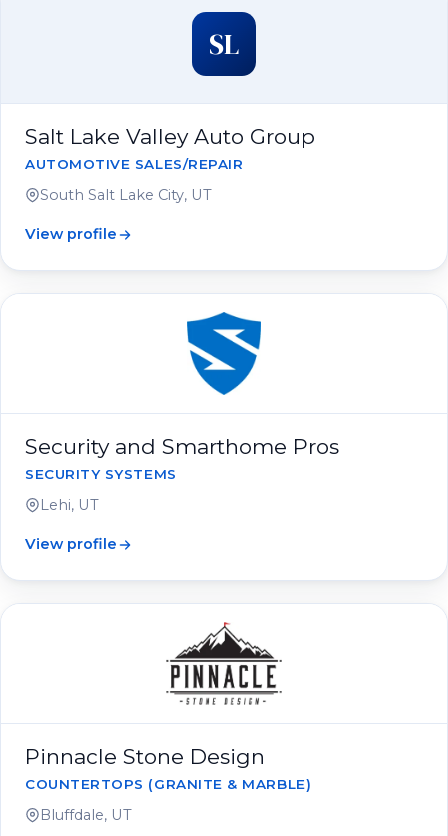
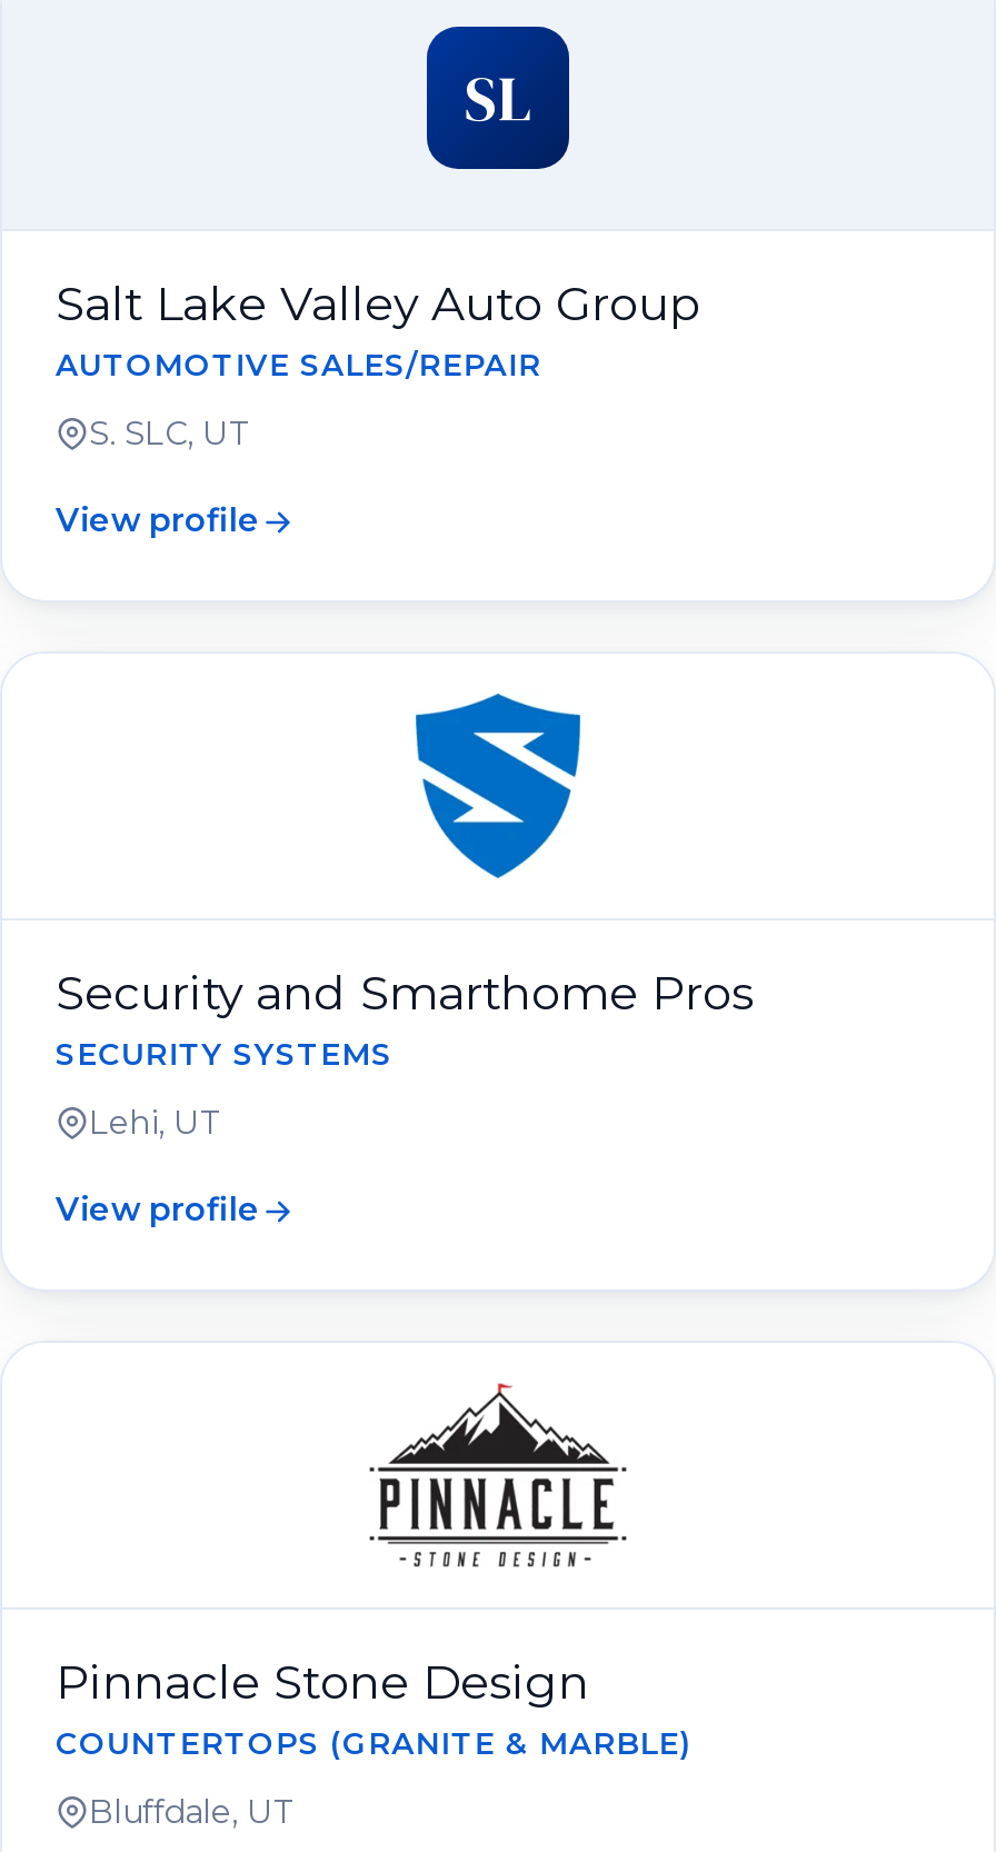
- South Salt Lake City, UT
+ S. SLC, UT
